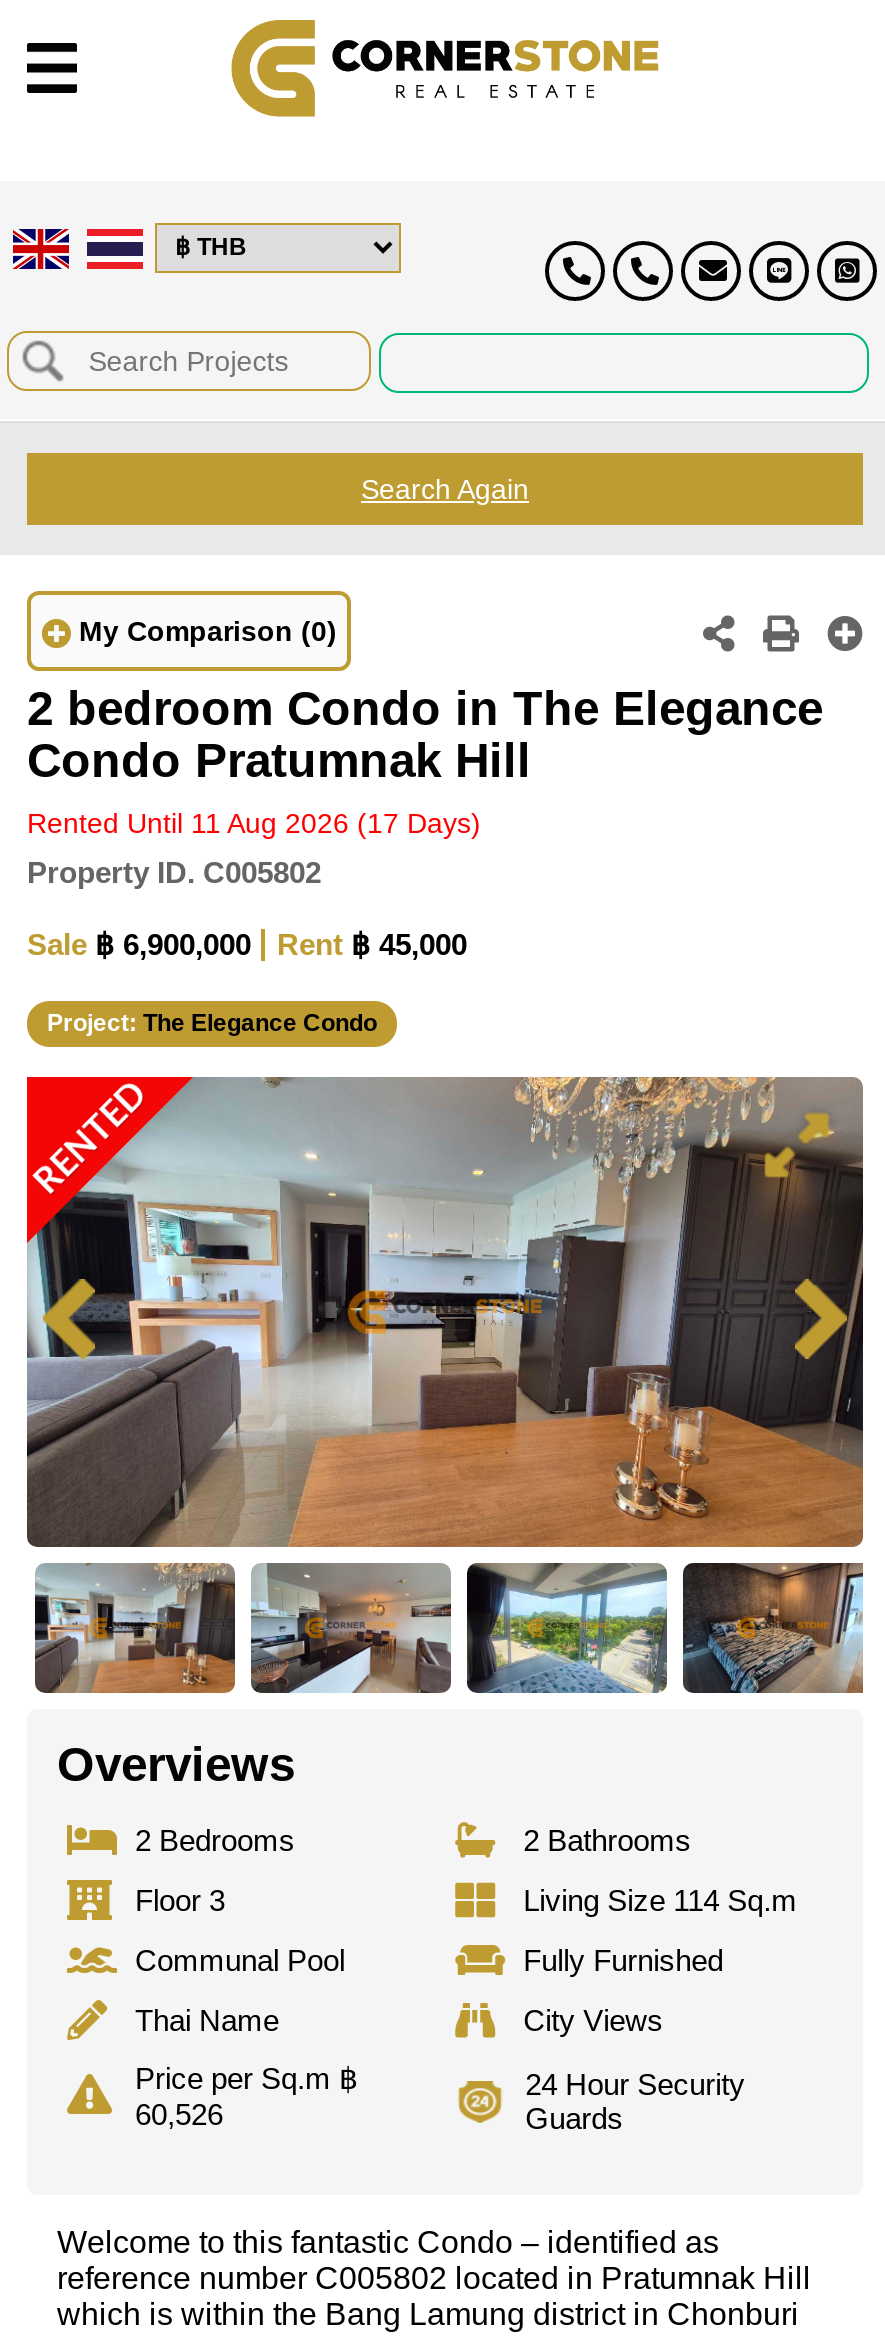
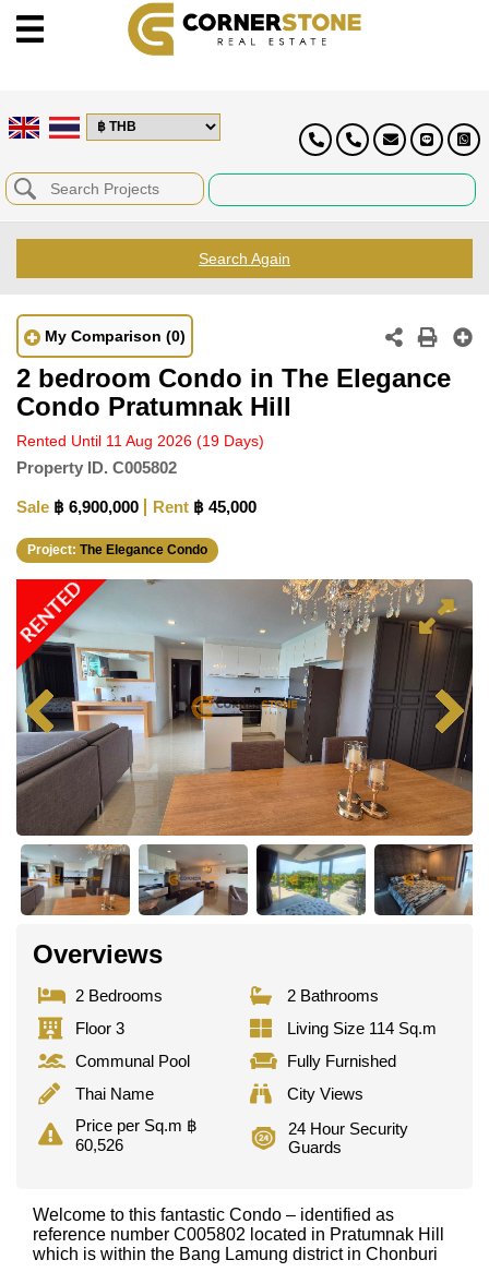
- Rented Until 11 Aug 2026 (17 Days)
+ Rented Until 11 Aug 2026 (19 Days)
